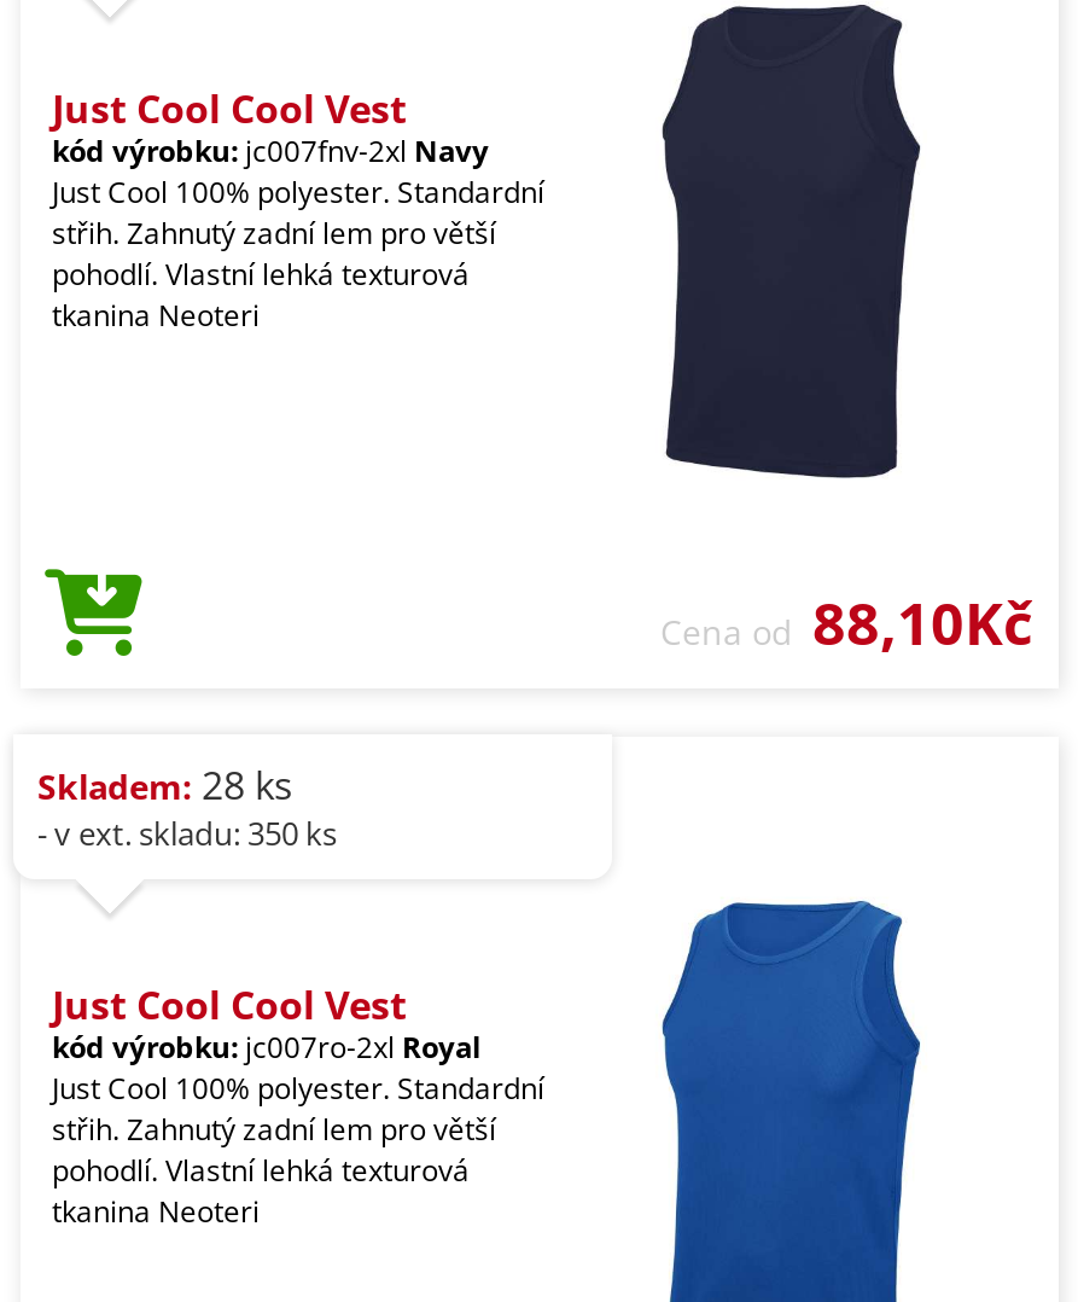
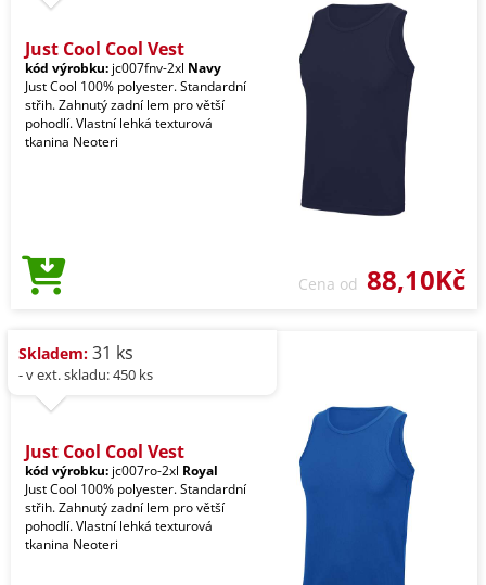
- Skladem: 28 ks
+ Skladem: 31 ks

- - v ext. skladu: 350 ks
+ - v ext. skladu: 450 ks
